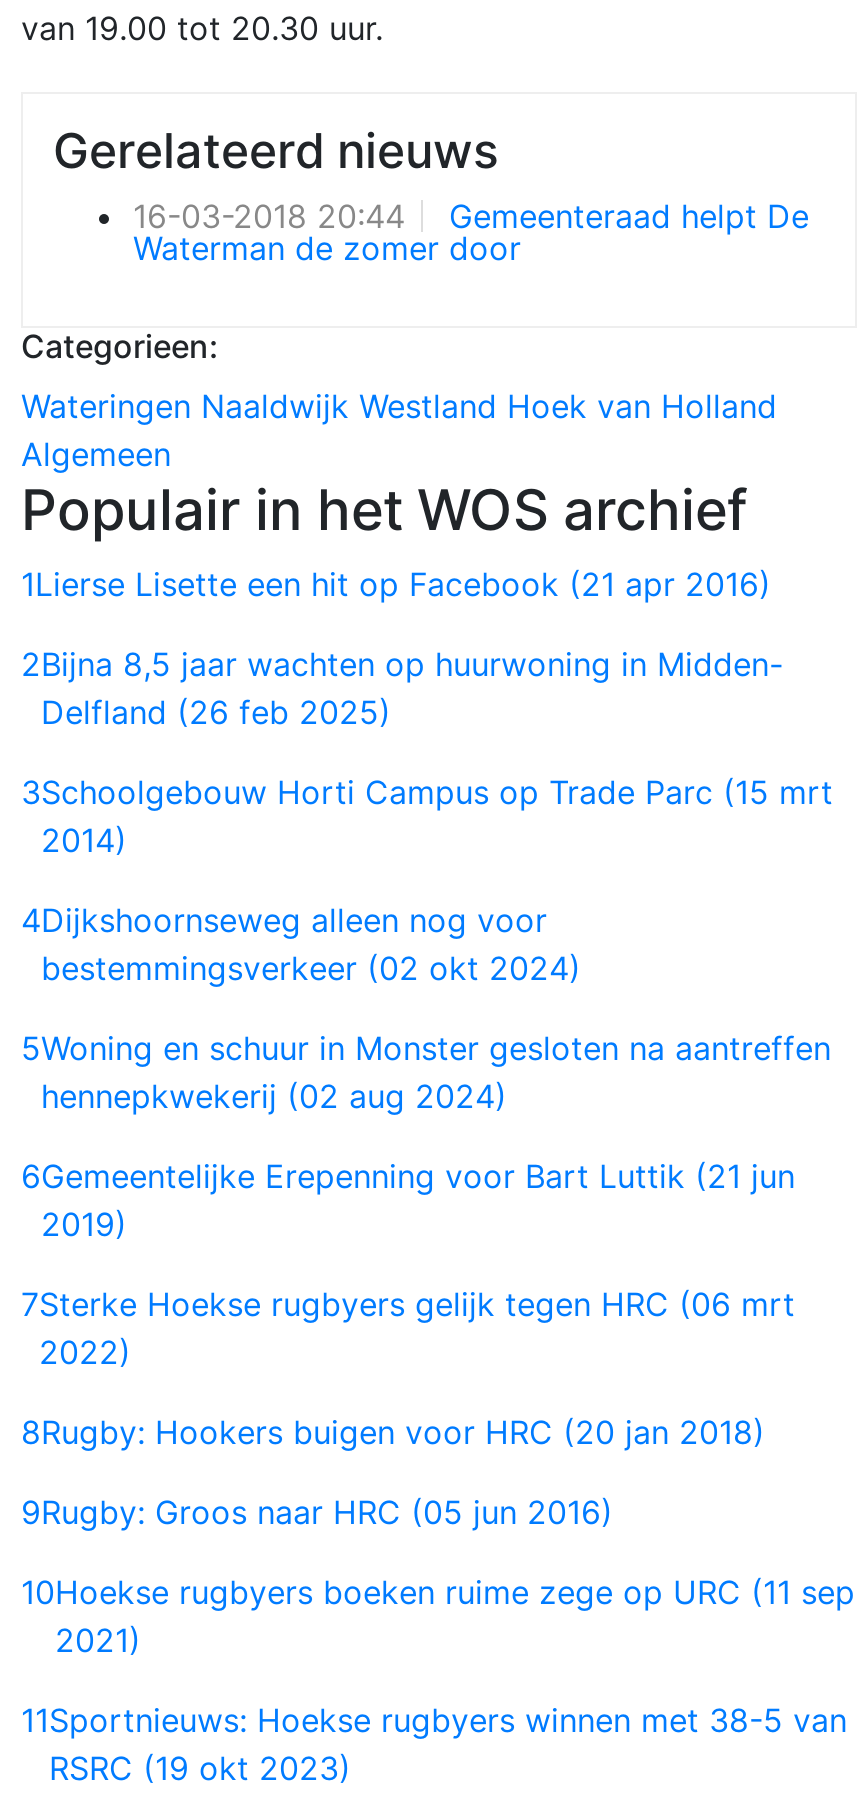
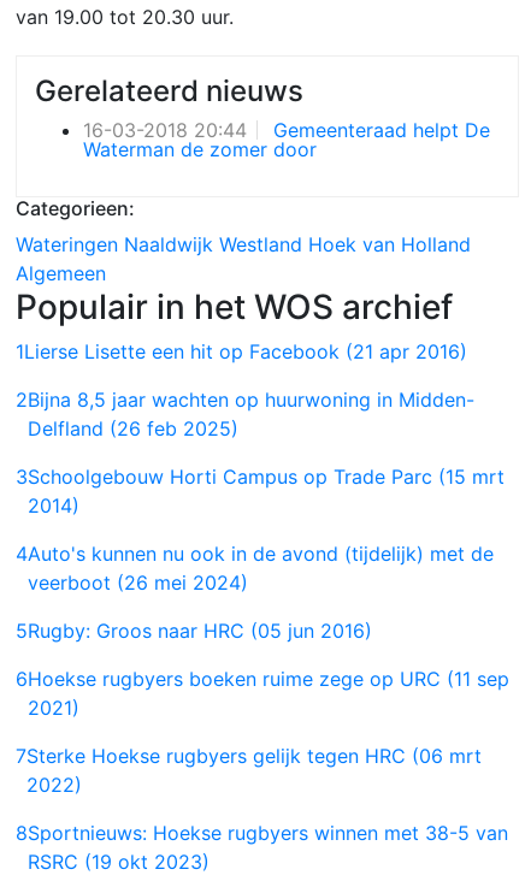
- 4Dijkshoornseweg alleen nog voor
- bestemmingsverkeer (02 okt 2024)
+ 4Auto's kunnen nu ook in de avond (tijdelijk) met de
+ veerboot (26 mei 2024)

- 5Woning en schuur in Monster gesloten na aantreffen
- hennepkwekerij (02 aug 2024)
+ 5Rugby: Groos naar HRC (05 jun 2016)

- 6Gemeentelijke Erepenning voor Bart Luttik (21 jun
- 2019)
+ 6Hoekse rugbyers boeken ruime zege op URC (11 sep
+ 2021)

- 8Rugby: Hookers buigen voor HRC (20 jan 2018)
- 9Rugby: Groos naar HRC (05 jun 2016)
- 10Hoekse rugbyers boeken ruime zege op URC (11 sep
- 2021)
- 11Sportnieuws: Hoekse rugbyers winnen met 38-5 van
+ 8Sportnieuws: Hoekse rugbyers winnen met 38-5 van
